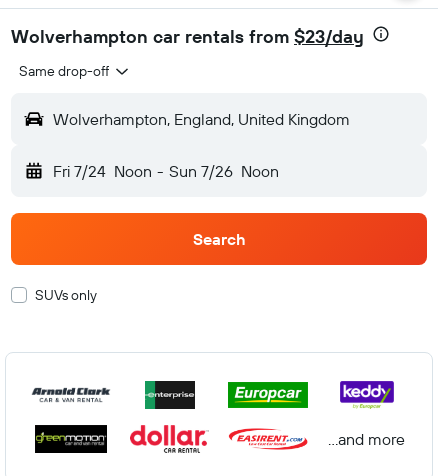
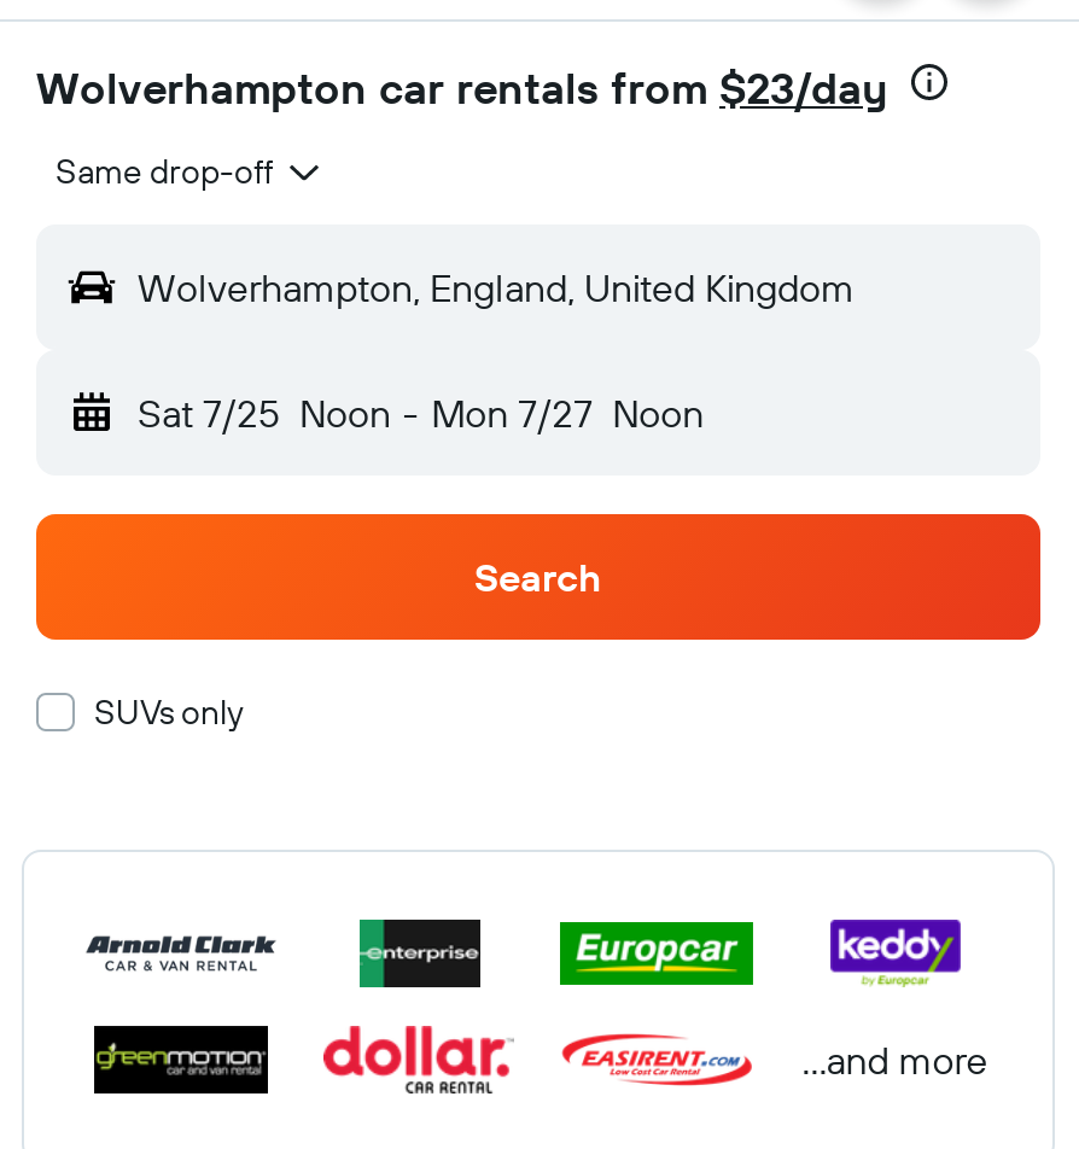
- Fri 7/24 Noon - Sun 7/26 Noon
+ Sat 7/25 Noon - Mon 7/27 Noon
